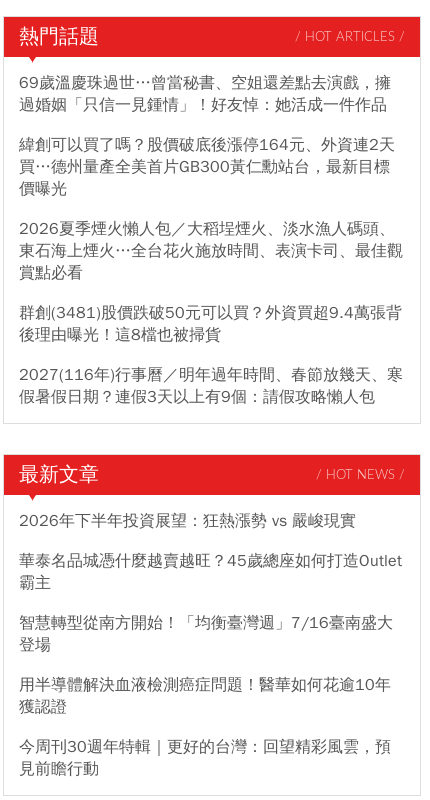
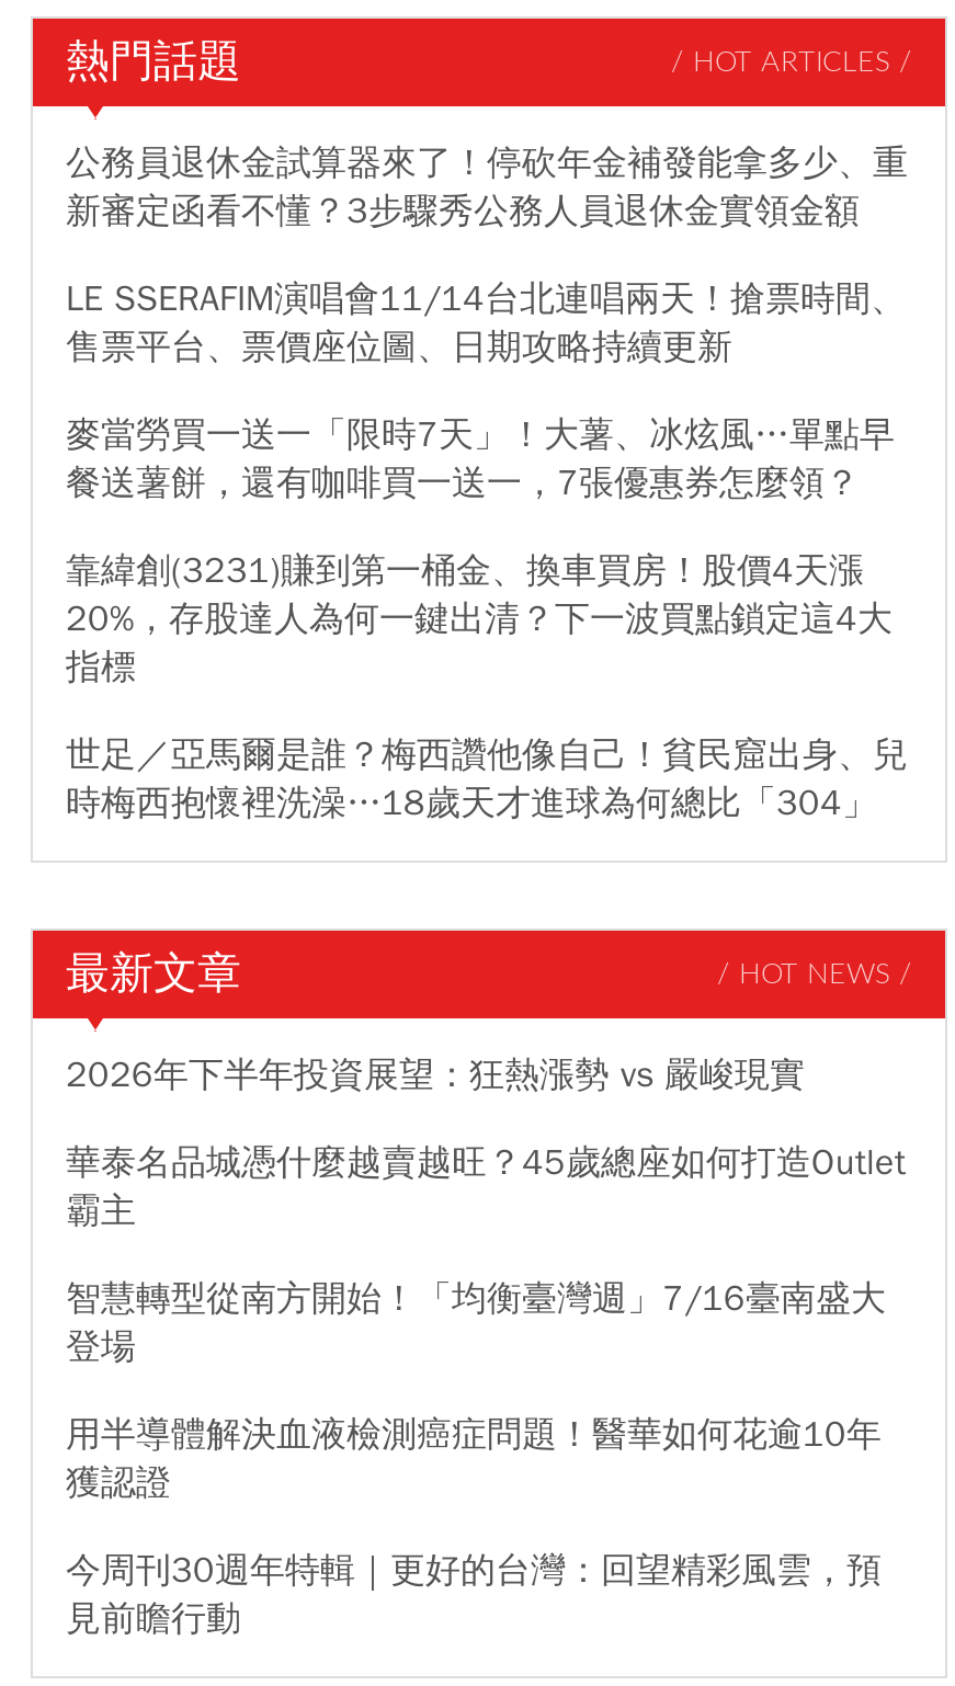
- 69歲溫慶珠過世…曾當秘書、空姐還差點去演戲，擁
- 過婚姻「只信一見鍾情」！好友悼：她活成一件作品
+ 公務員退休金試算器來了！停砍年金補發能拿多少、重
+ 新審定函看不懂？3步驟秀公務人員退休金實領金額

- 緯創可以買了嗎？股價破底後漲停164元、外資連2天
- 買…德州量產全美首片GB300黃仁勳站台，最新目標
- 價曝光
+ LE SSERAFIM演唱會11/14台北連唱兩天！搶票時間、
+ 售票平台、票價座位圖、日期攻略持續更新

- 2026夏季煙火懶人包／大稻埕煙火、淡水漁人碼頭、
- 東石海上煙火…全台花火施放時間、表演卡司、最佳觀
- 賞點必看
+ 麥當勞買一送一「限時7天」！大薯、冰炫風…單點早
+ 餐送薯餅，還有咖啡買一送一，7張優惠券怎麼領？

- 群創(3481)股價跌破50元可以買？外資買超9.4萬張背
- 後理由曝光！這8檔也被掃貨
+ 靠緯創(3231)賺到第一桶金、換車買房！股價4天漲
+ 20%，存股達人為何一鍵出清？下一波買點鎖定這4大
+ 指標

- 2027(116年)行事曆／明年過年時間、春節放幾天、寒
- 假暑假日期？連假3天以上有9個：請假攻略懶人包
+ 世足／亞馬爾是誰？梅西讚他像自己！貧民窟出身、兒
+ 時梅西抱懷裡洗澡…18歲天才進球為何總比「304」
